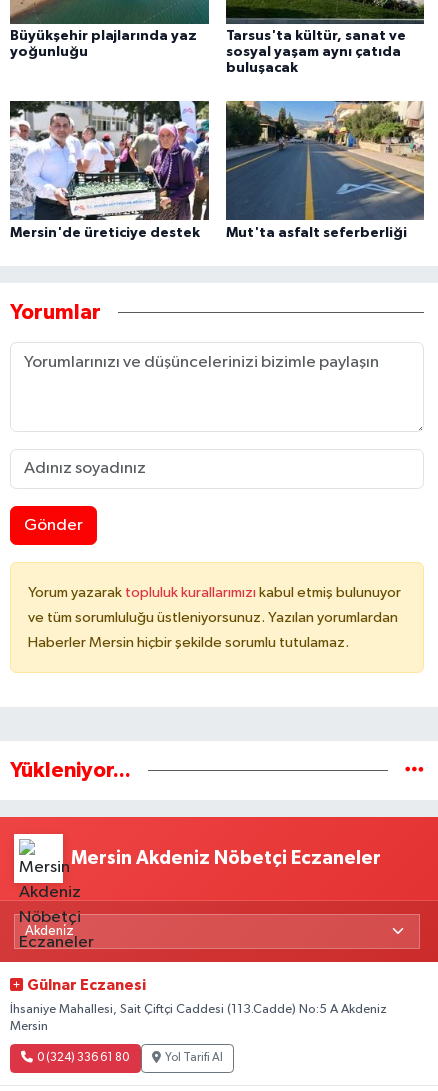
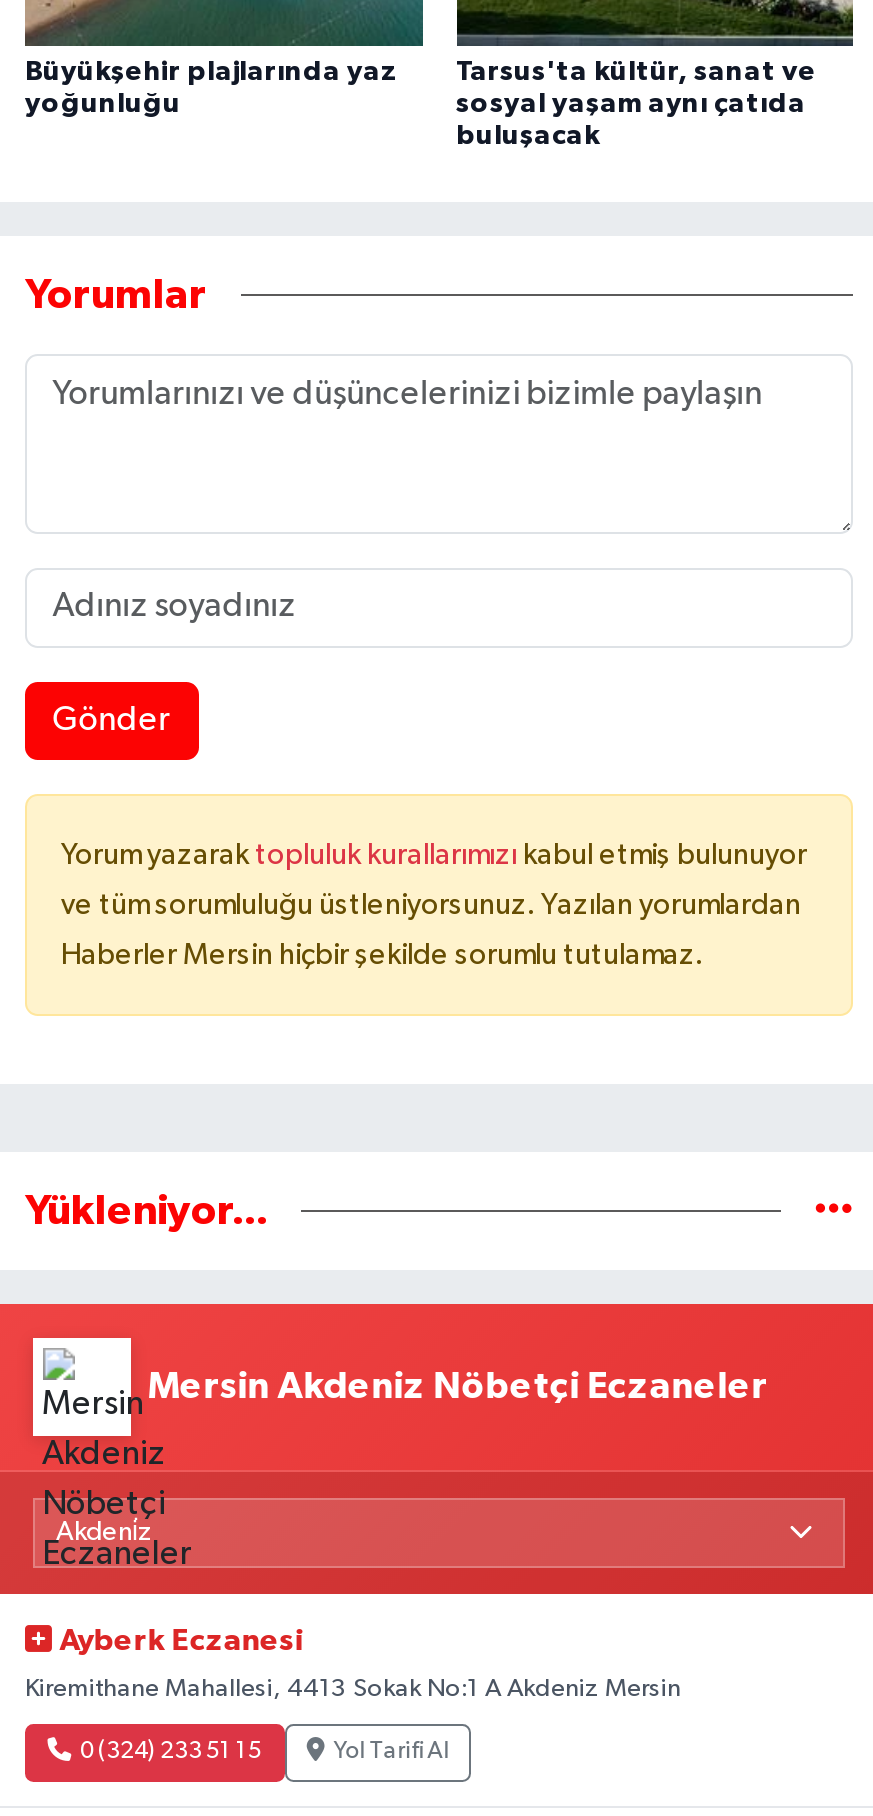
- [image]
- Mersin'de üreticiye destek
- Mut'ta asfalt seferberliği

- [image]

- Gülnar Eczanesi
+ Ayberk Eczanesi

- İhsaniye Mahallesi, Sait Çiftçi Caddesi (113.Cadde) No:5 A Akdeniz
- Mersin
+ Kiremithane Mahallesi, 4413 Sokak No:1 A Akdeniz Mersin

- 0 (324) 336 61 80
+ 0 (324) 233 51 15
